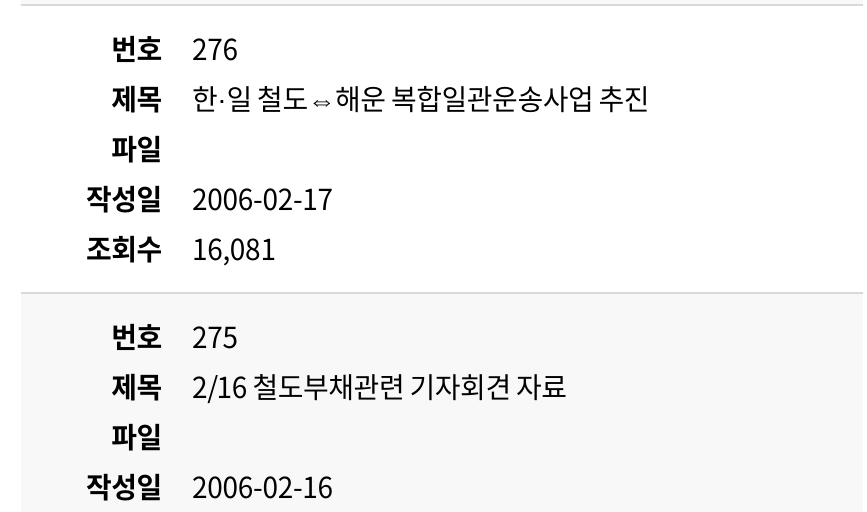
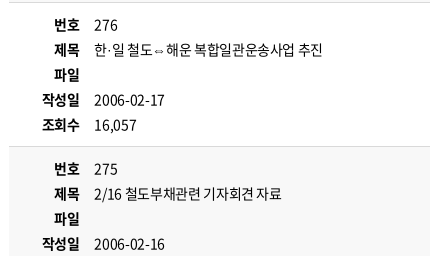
- 조회수 16,081
+ 조회수 16,057
